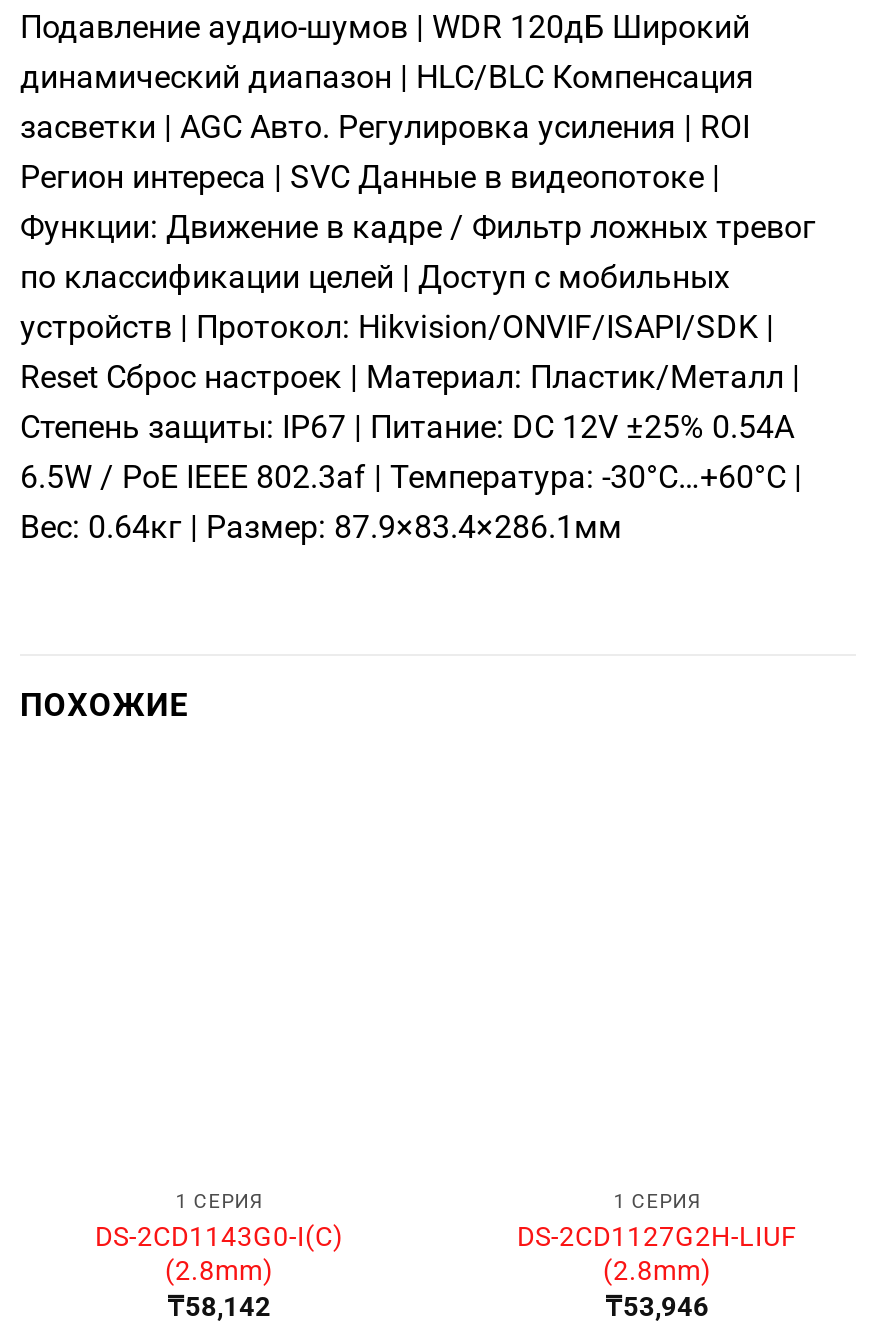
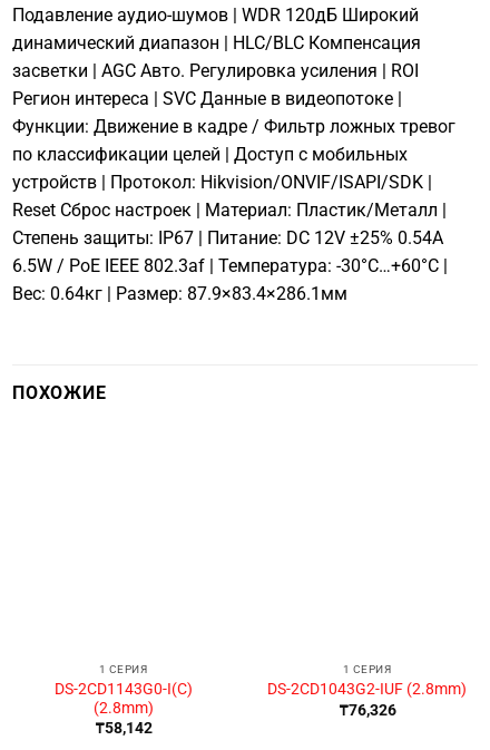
- DS-2CD1127G2H-LIUF
- (2.8mm)
- ₸53,946
+ DS-2CD1043G2-IUF (2.8mm)
+ ₸76,326
